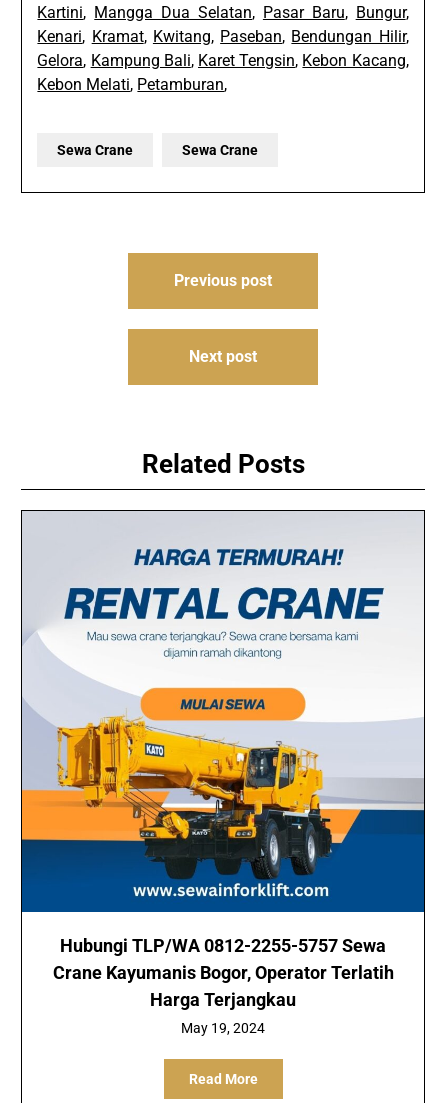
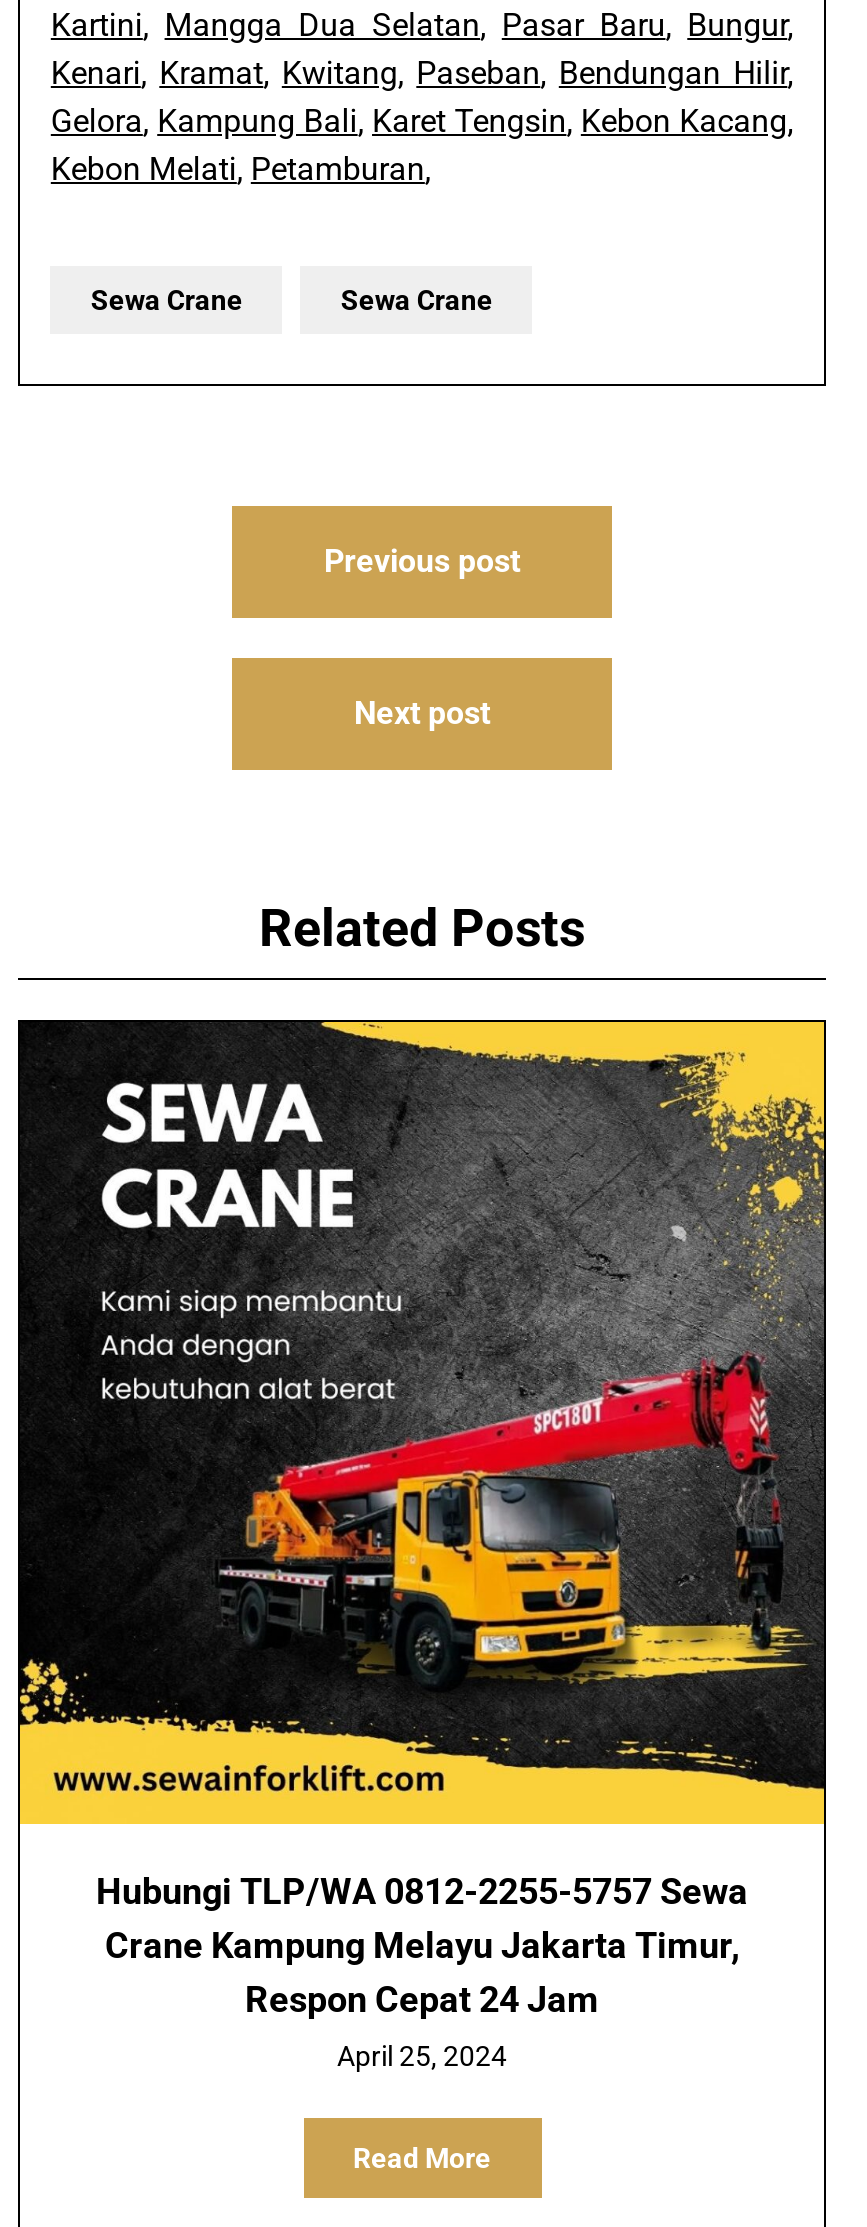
- [image]
+ [image]

- Crane Kayumanis Bogor, Operator Terlatih
- Harga Terjangkau
+ Crane Kampung Melayu Jakarta Timur,
+ Respon Cepat 24 Jam

- May 19, 2024
+ April 25, 2024
